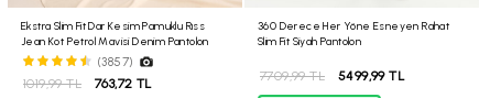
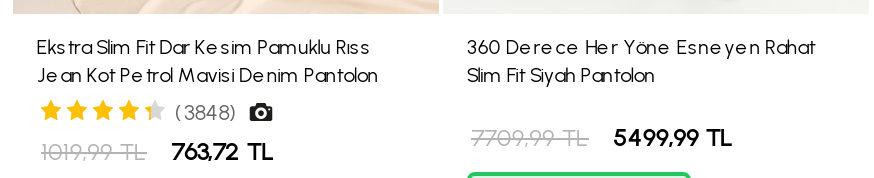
- (3857)
+ (3848)
